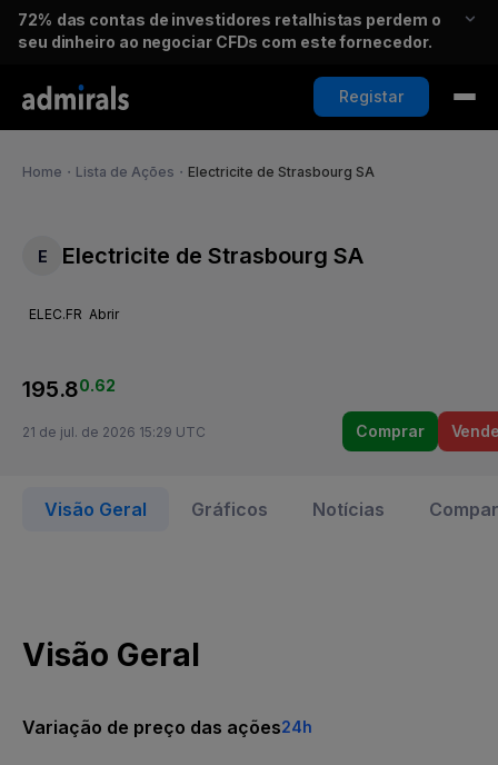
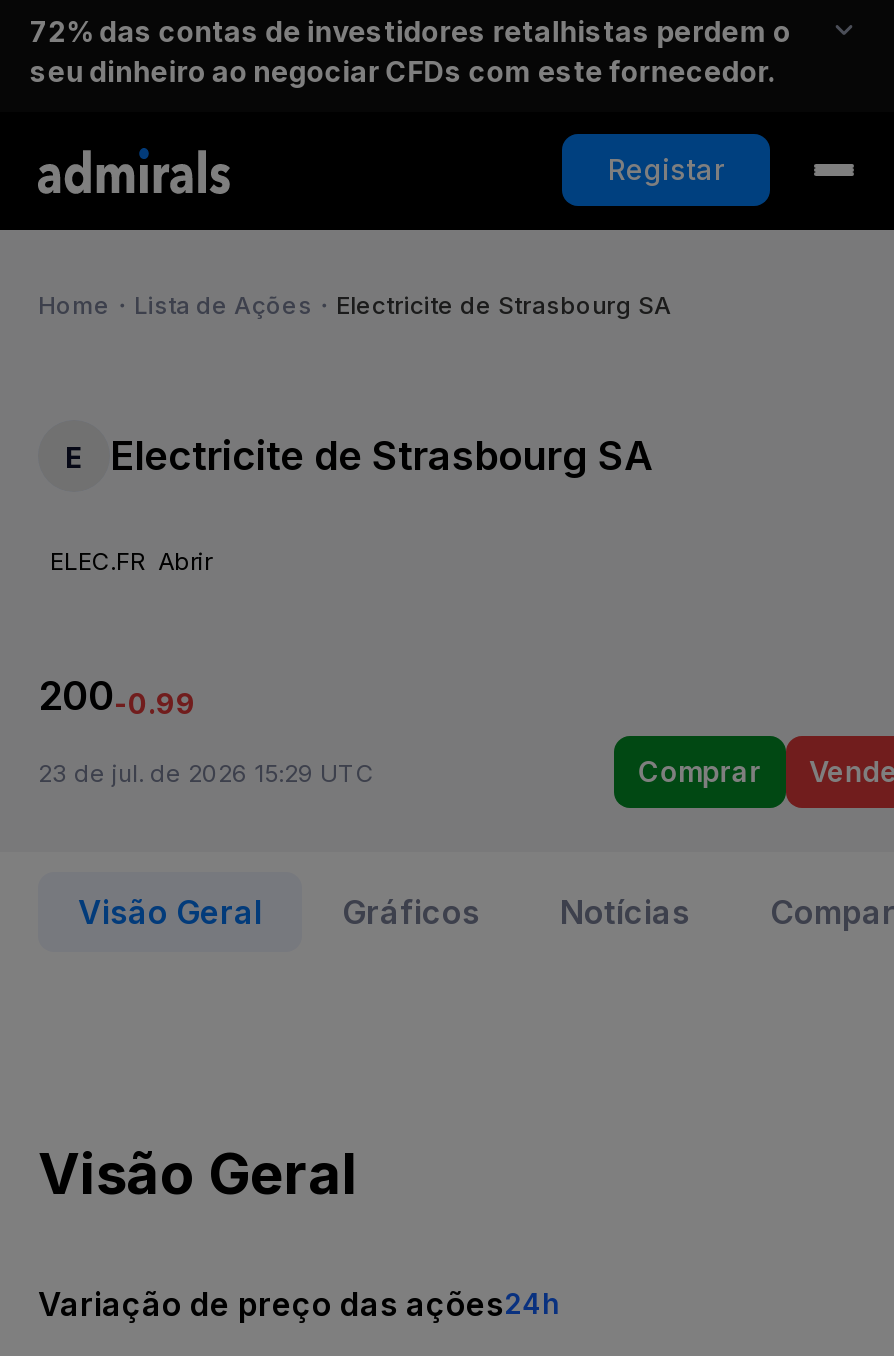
- 195.80.62
+ 200-0.99

- 21 de jul. de 2026 15:29 UTC
+ 23 de jul. de 2026 15:29 UTC
